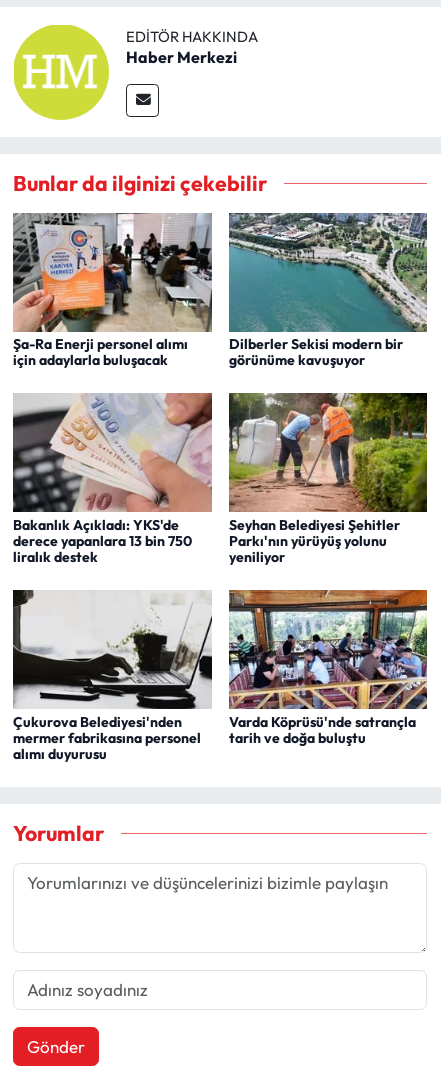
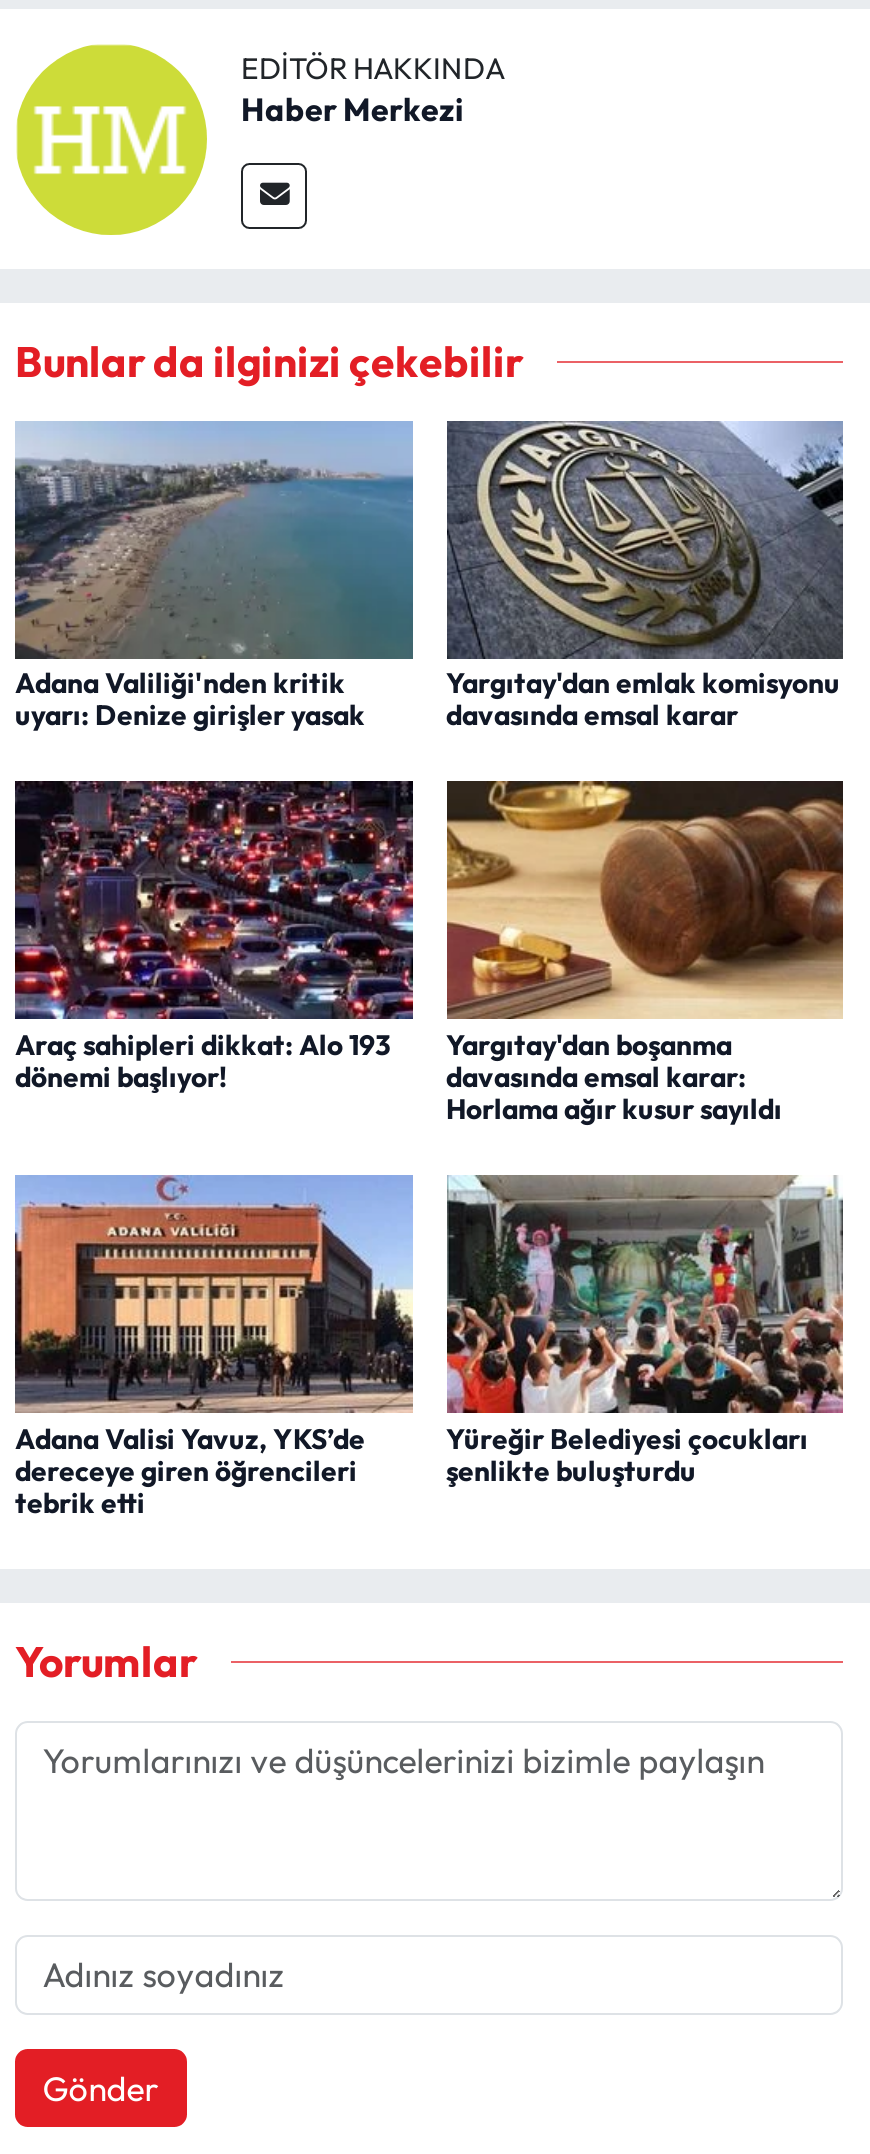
- [image]
- Şa-Ra Enerji personel alımı
- için adaylarla buluşacak
+ [image]
+ Adana Valiliği'nden kritik
+ uyarı: Denize girişler yasak

- [image]
- Dilberler Sekisi modern bir
- görünüme kavuşuyor
+ [image]
+ Yargıtay'dan emlak komisyonu
+ davasında emsal karar

- [image]
- Bakanlık Açıkladı: YKS'de
- derece yapanlara 13 bin 750
- liralık destek
+ [image]
+ Araç sahipleri dikkat: Alo 193
+ dönemi başlıyor!

- [image]
- Seyhan Belediyesi Şehitler
- Parkı'nın yürüyüş yolunu
- yeniliyor
+ [image]
+ Yargıtay'dan boşanma
+ davasında emsal karar:
+ Horlama ağır kusur sayıldı

- [image]
- Çukurova Belediyesi'nden
- mermer fabrikasına personel
- alımı duyurusu
+ [image]
+ Adana Valisi Yavuz, YKS’de
+ dereceye giren öğrencileri
+ tebrik etti

- [image]
- Varda Köprüsü'nde satrançla
- tarih ve doğa buluştu
+ [image]
+ Yüreğir Belediyesi çocukları
+ şenlikte buluşturdu
